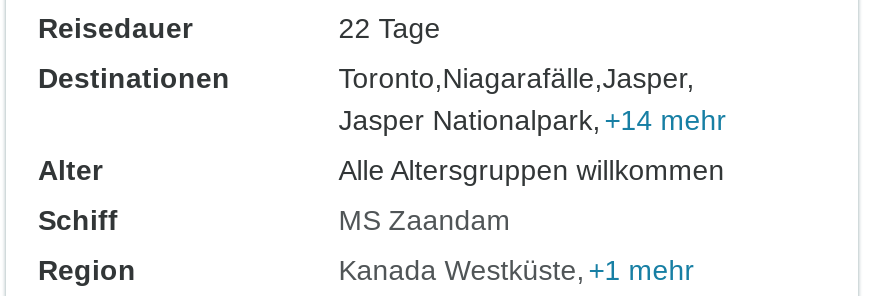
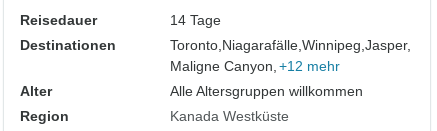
- 22 Tage
+ 14 Tage

- Toronto,Niagarafälle,Jasper,
- Jasper Nationalpark, +14 mehr
+ Toronto,Niagarafälle,Winnipeg,Jasper,
+ Maligne Canyon, +12 mehr

- Schiff
- MS Zaandam

- Kanada Westküste +1 mehr
+ Kanada Westküste
